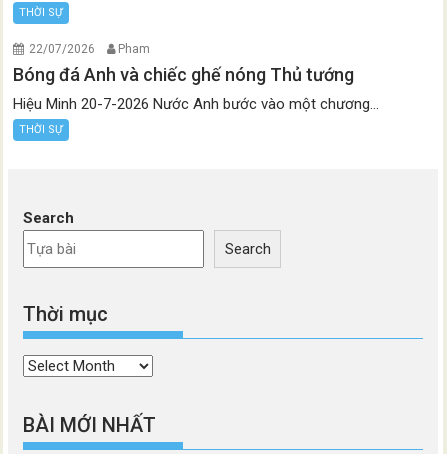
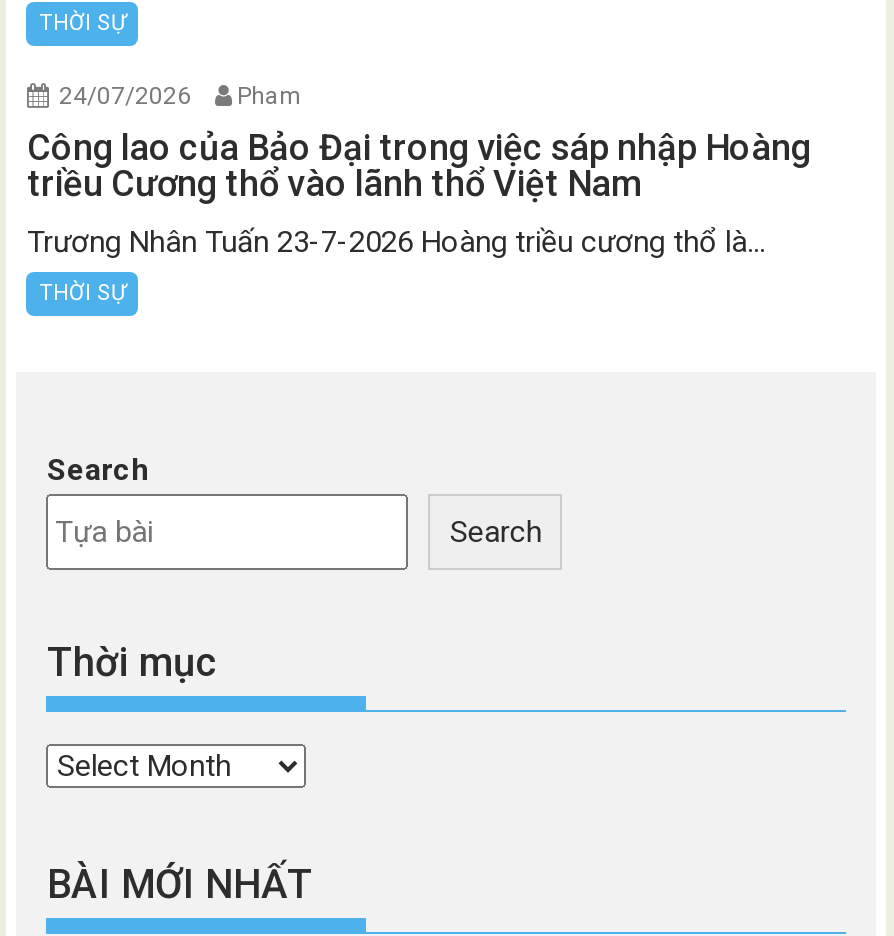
- 22/07/2026 Pham
+ 24/07/2026 Pham

- Bóng đá Anh và chiếc ghế nóng Thủ tướng
+ Công lao của Bảo Đại trong việc sáp nhập Hoàng
+ triều Cương thổ vào lãnh thổ Việt Nam

- Hiệu Minh 20-7-2026 Nước Anh bước vào một chương...
+ Trương Nhân Tuấn 23-7-2026 Hoàng triều cương thổ là...
